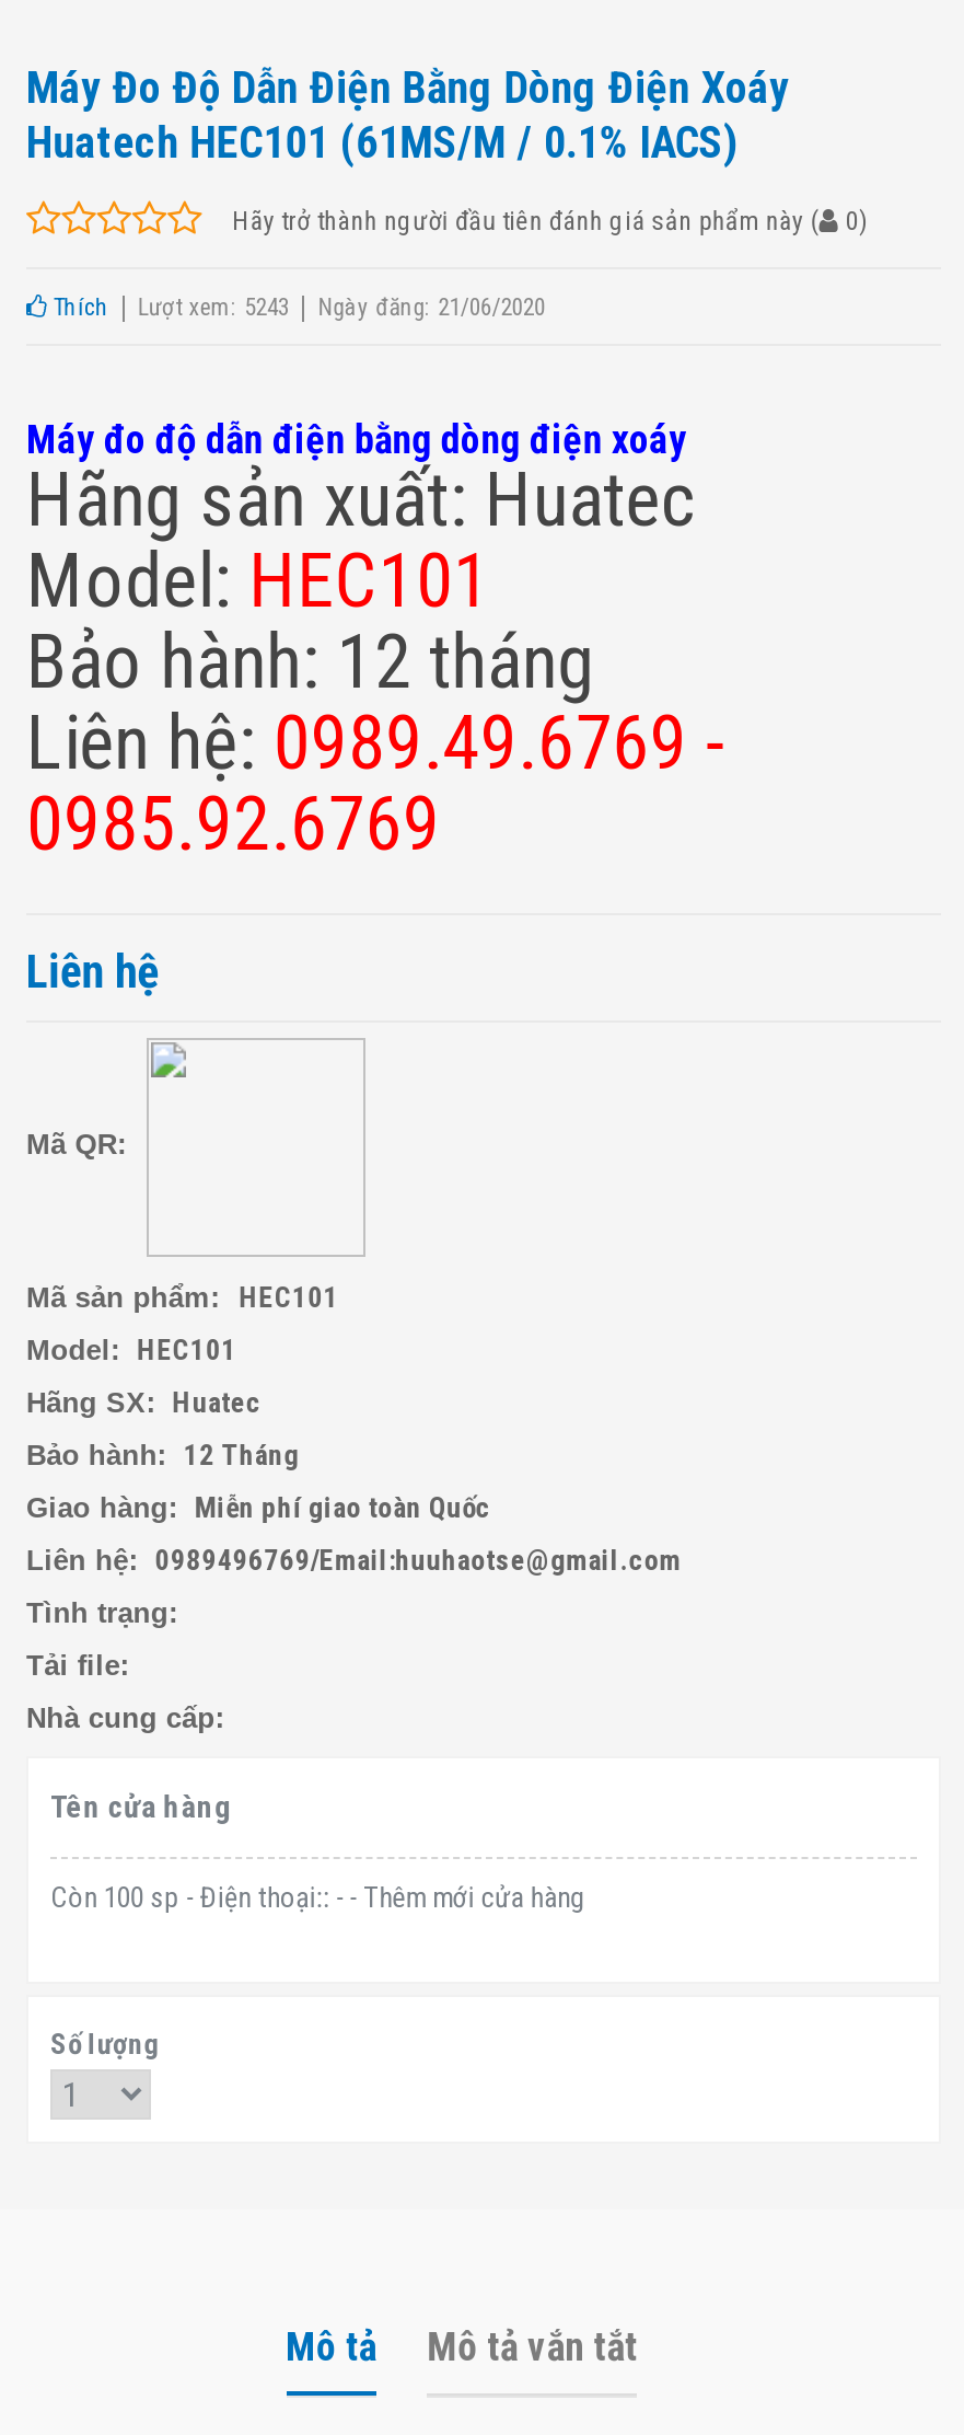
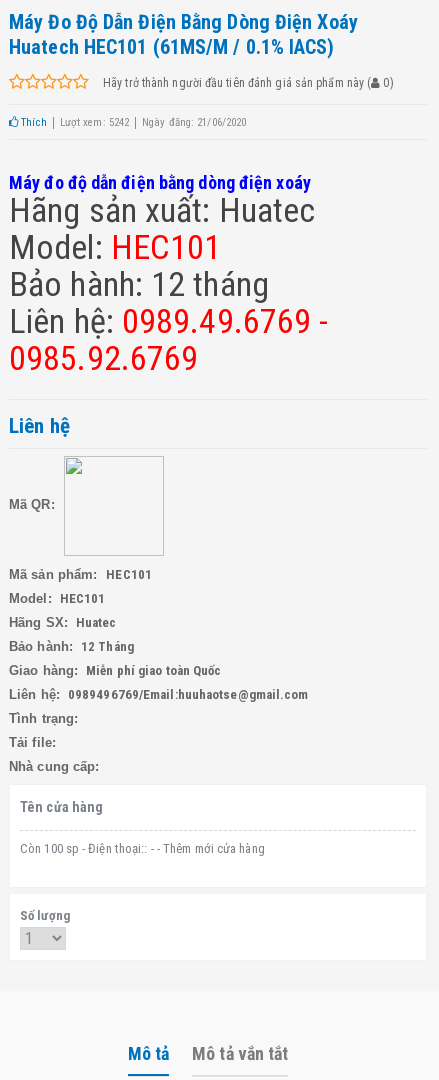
- Thích Lượt xem: 5243 Ngày đăng: 21/06/2020
+ Thích Lượt xem: 5242 Ngày đăng: 21/06/2020
